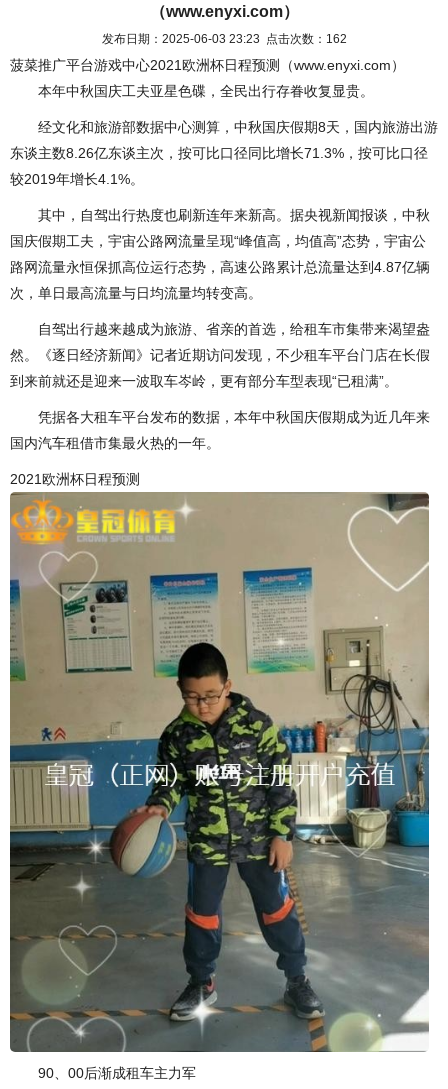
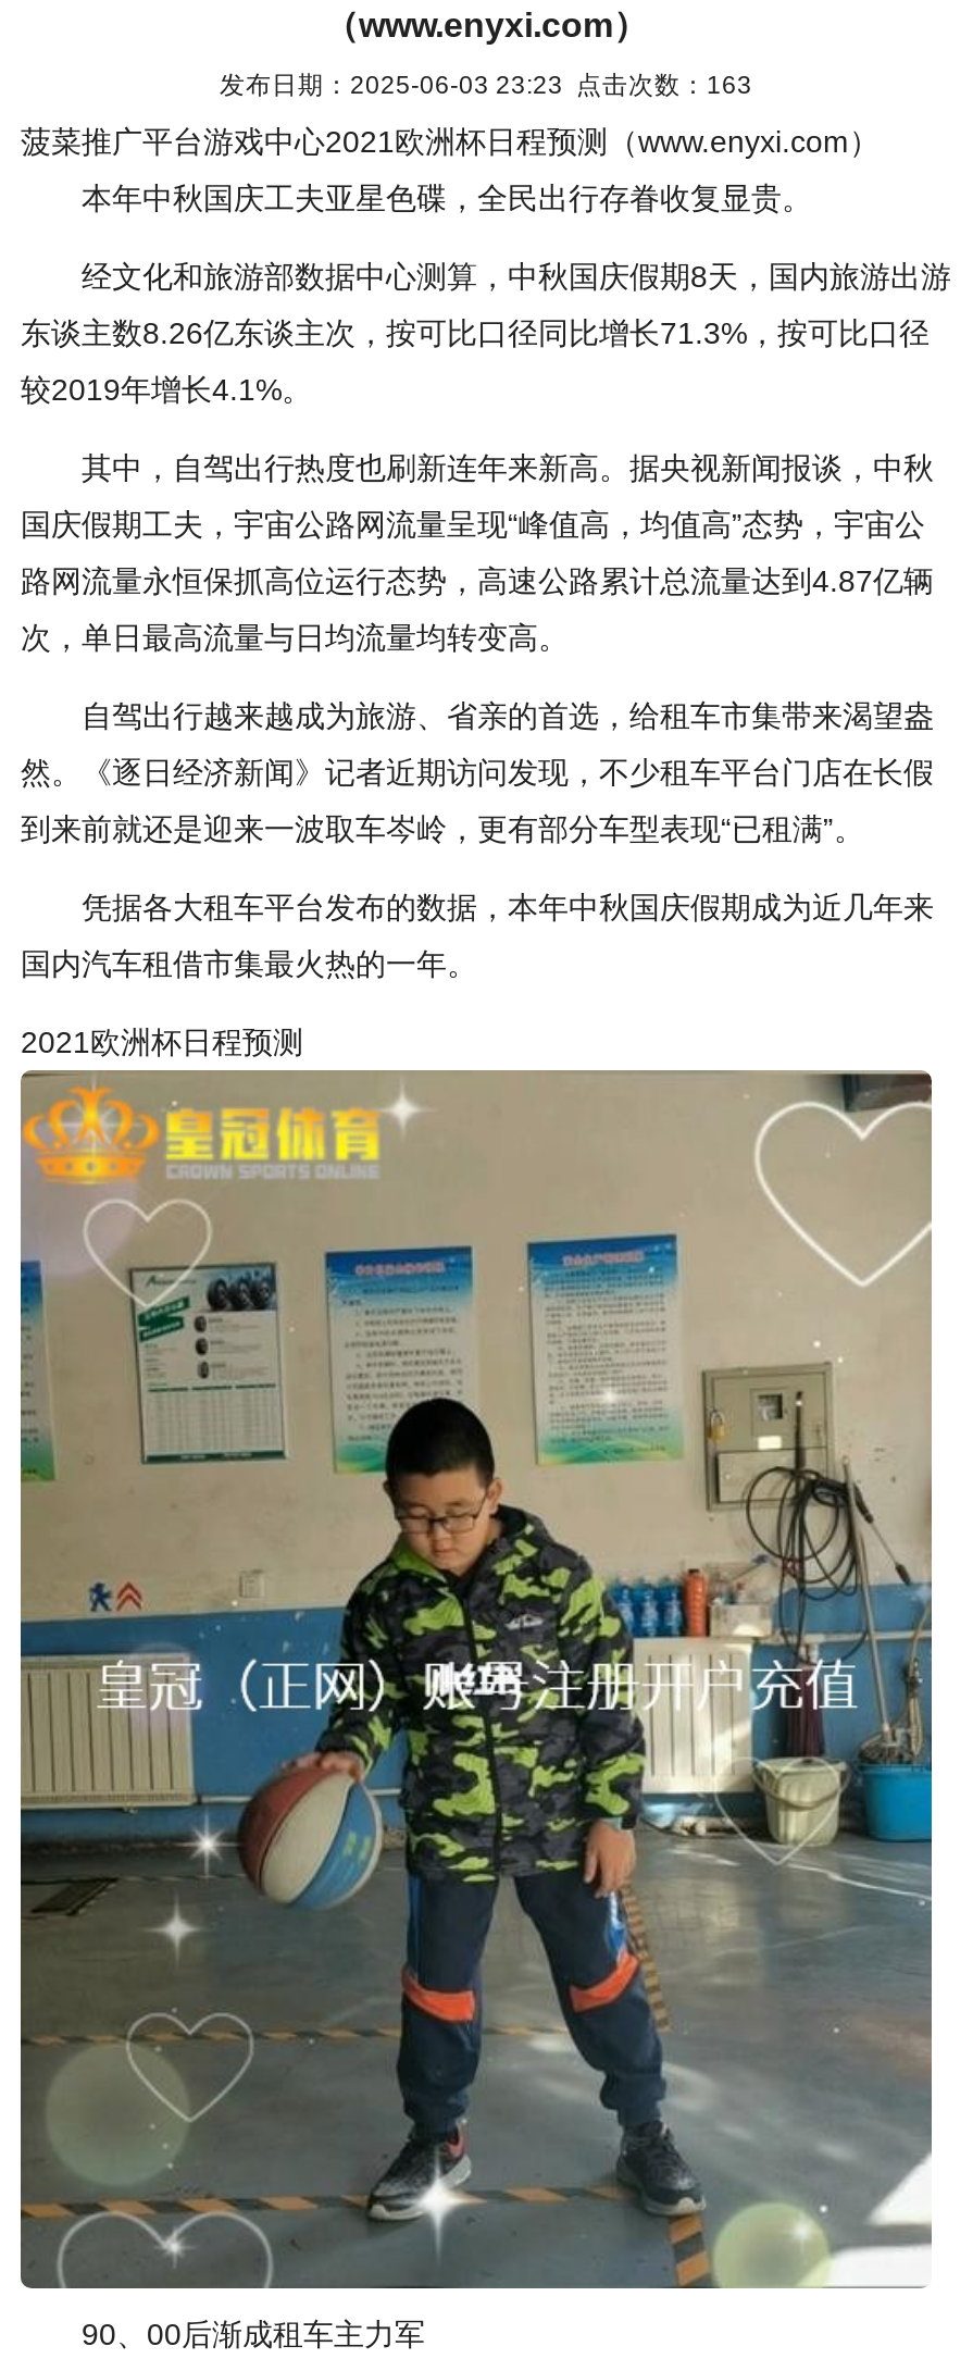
- 发布日期：2025-06-03 23:23 点击次数：162
+ 发布日期：2025-06-03 23:23 点击次数：163
